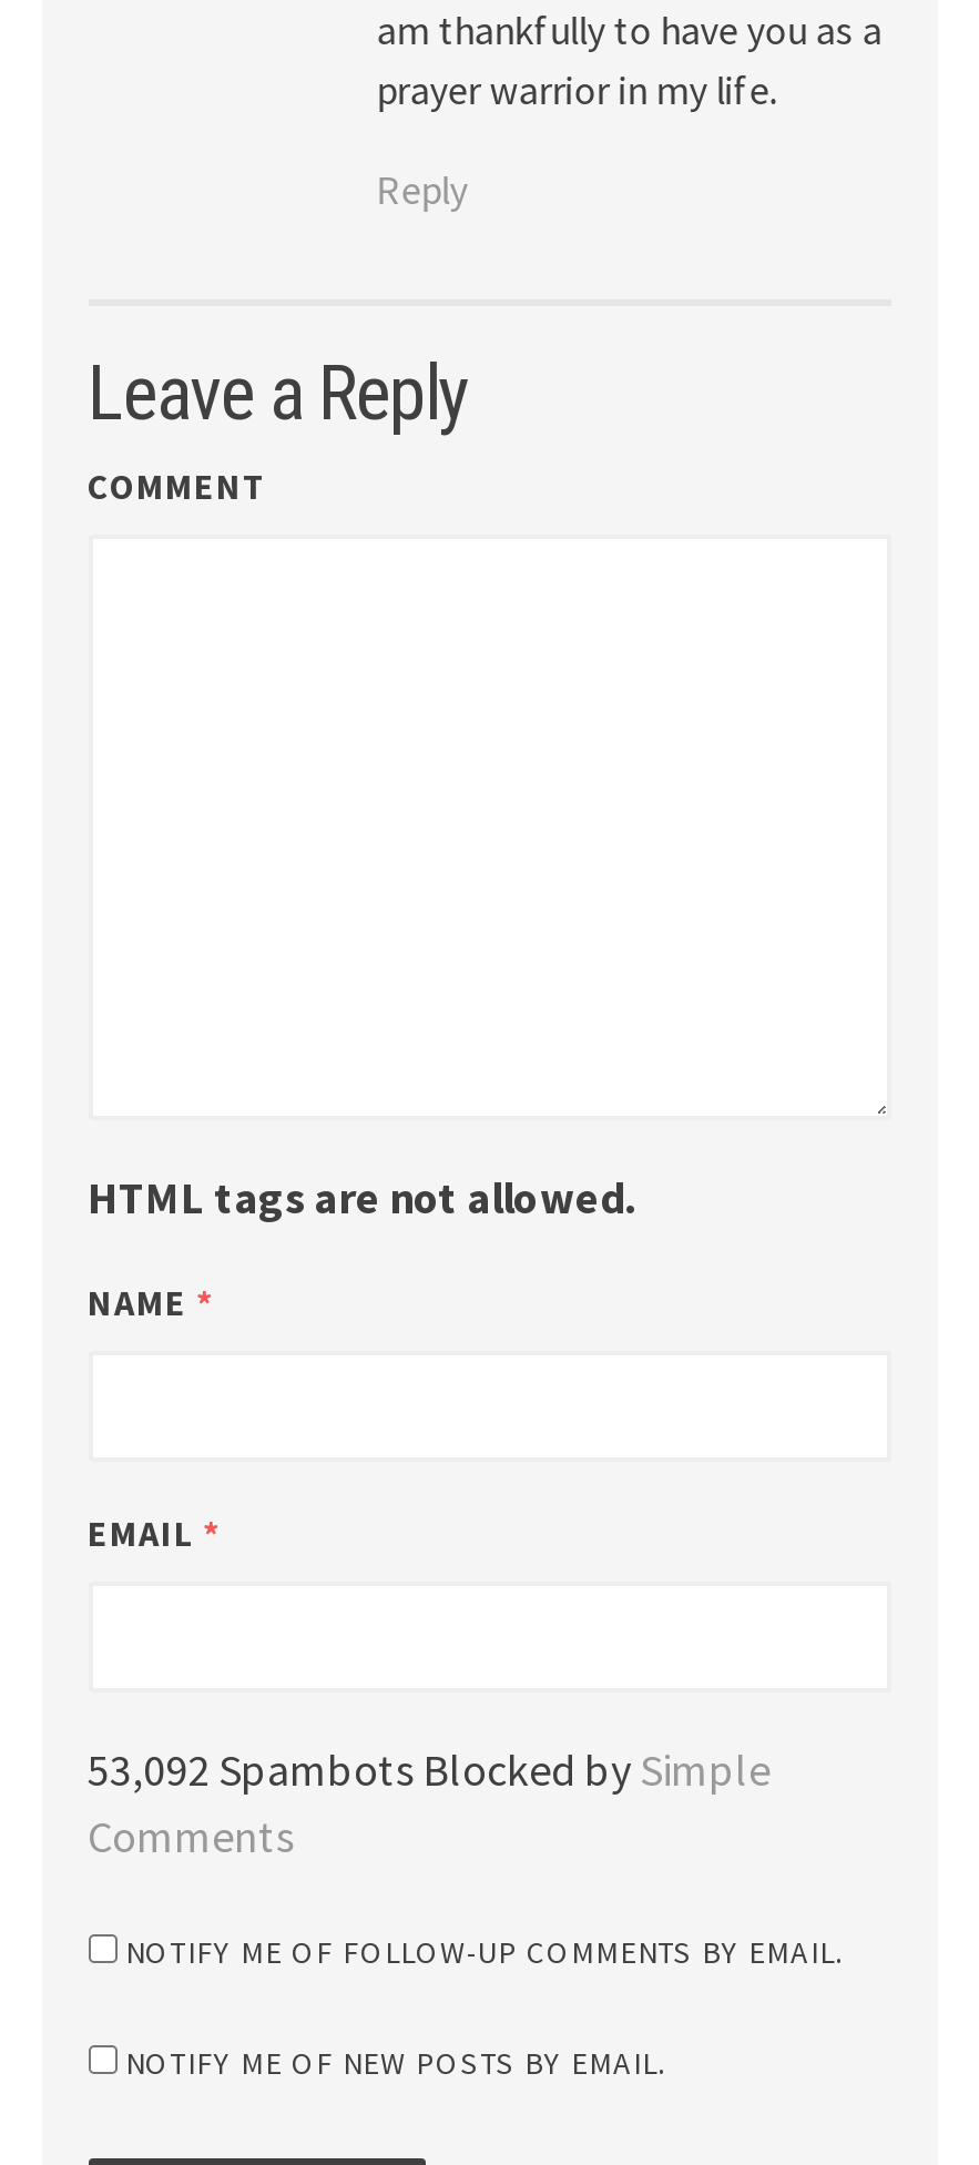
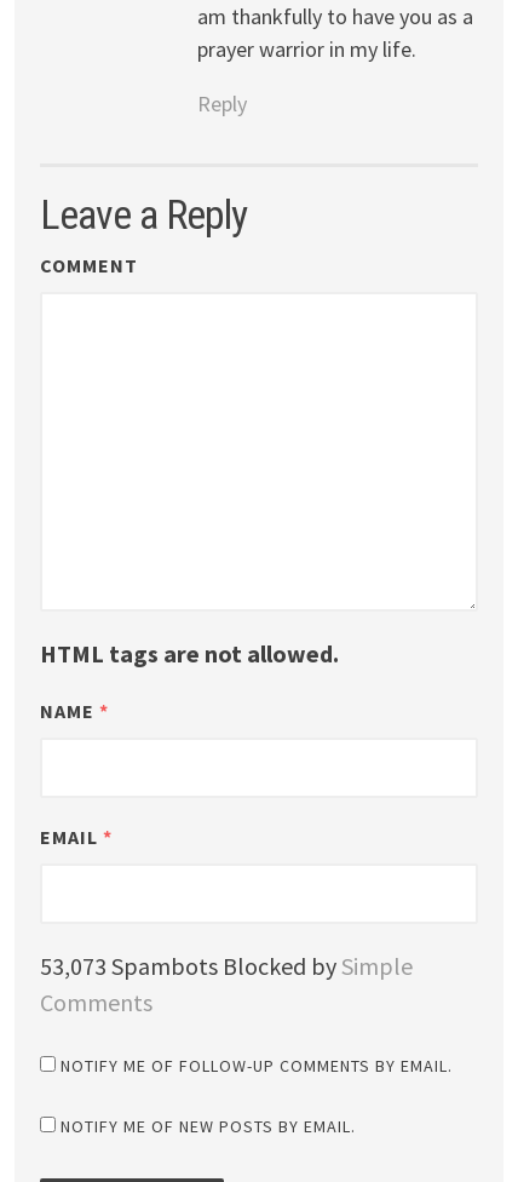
- 53,092 Spambots Blocked by Simple
+ 53,073 Spambots Blocked by Simple
